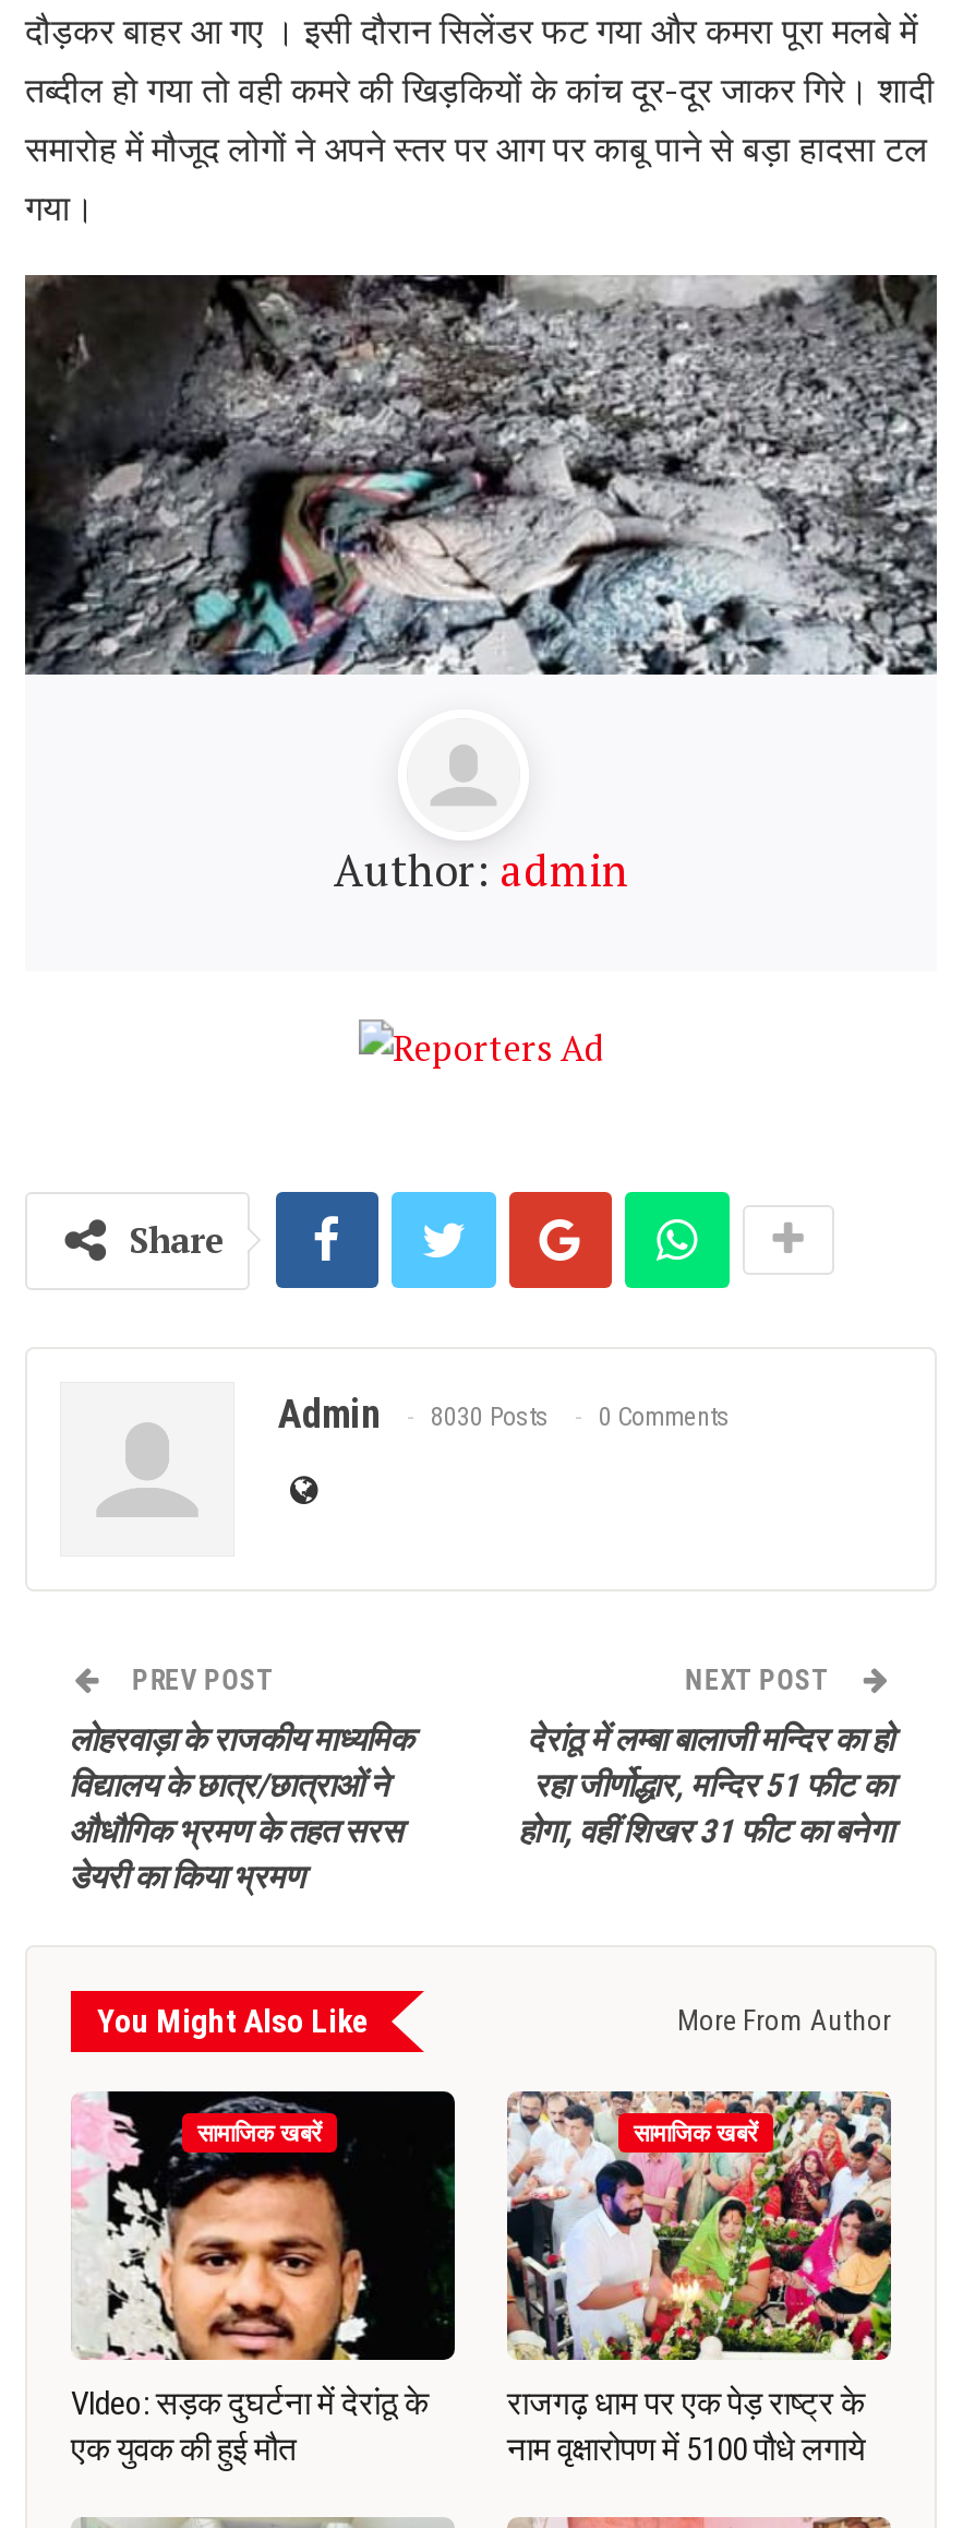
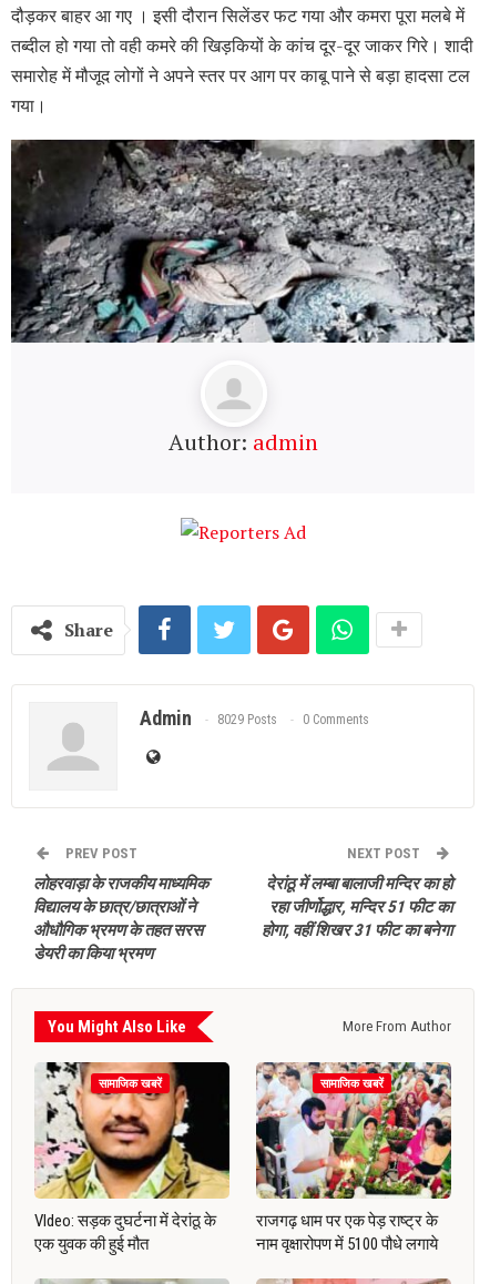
- Admin 8030 Posts 0 Comments
+ Admin 8029 Posts 0 Comments

- [image]
+ [image]
